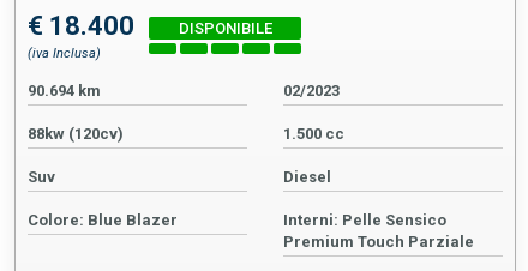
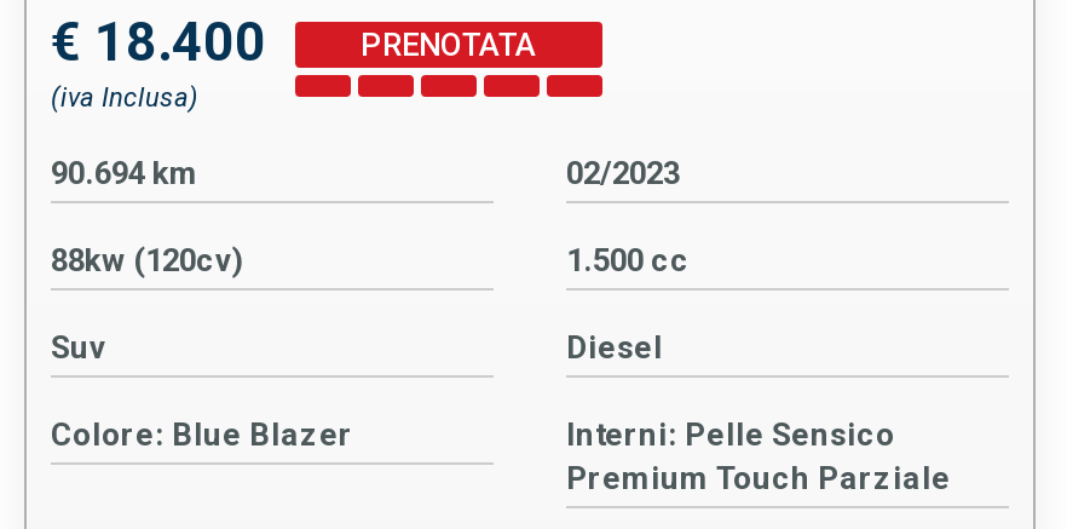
- [image]
+ [image]
